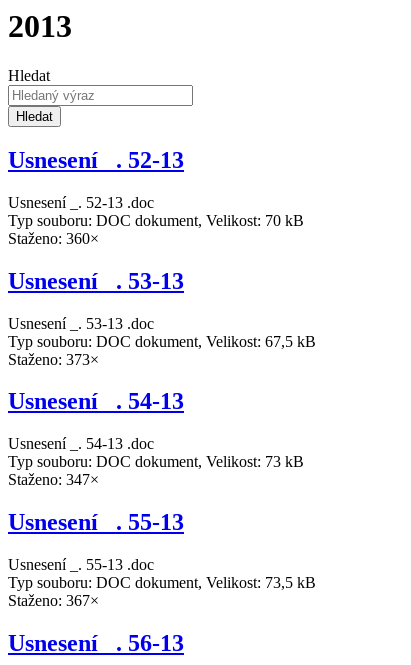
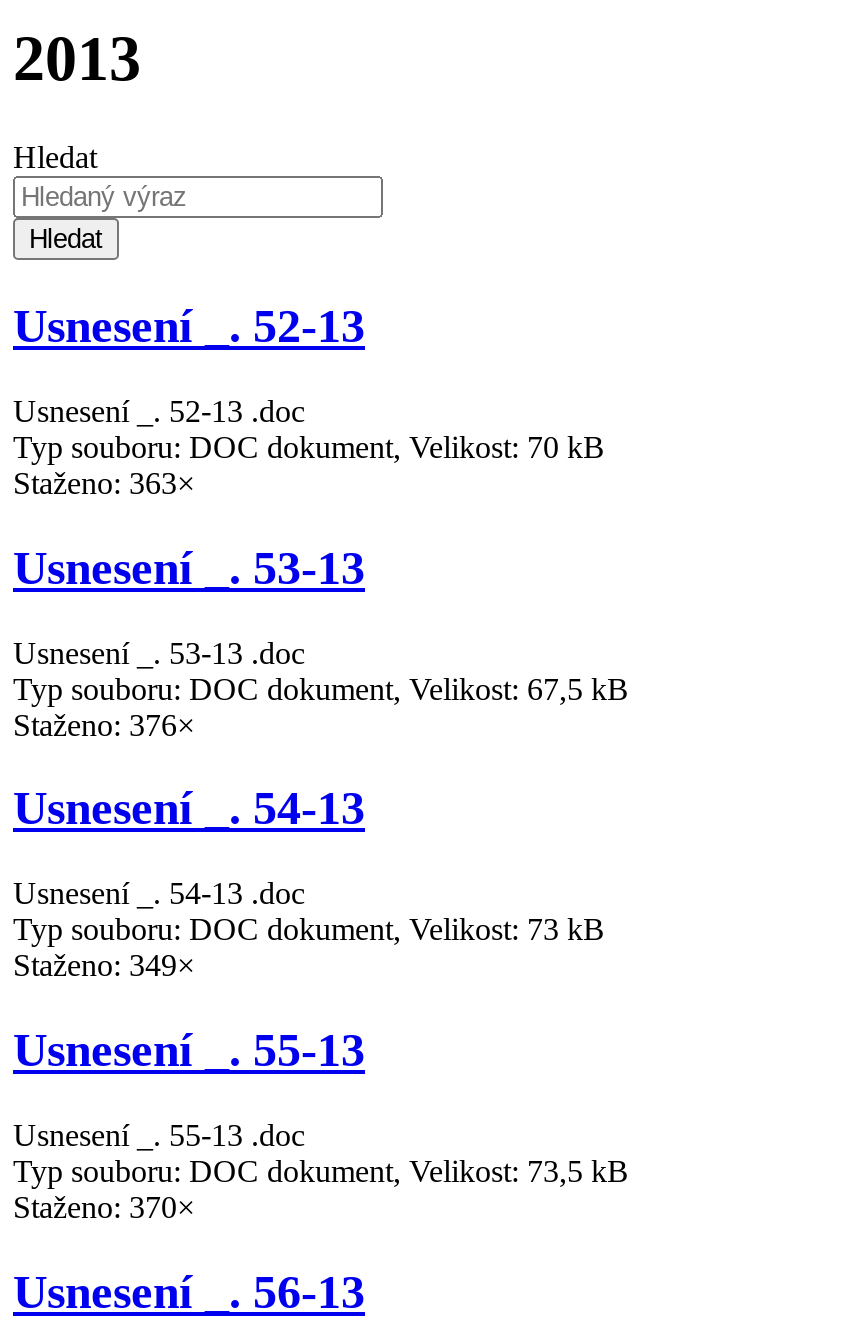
- Staženo: 360×
+ Staženo: 363×

- Staženo: 373×
+ Staženo: 376×

- Staženo: 347×
+ Staženo: 349×

- Staženo: 367×
+ Staženo: 370×
